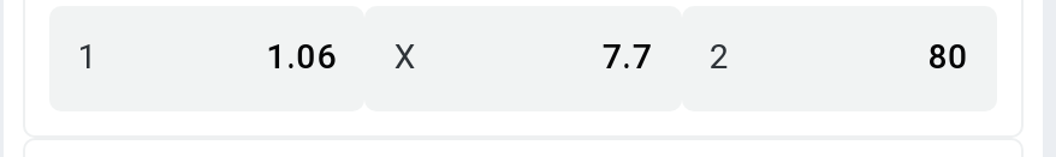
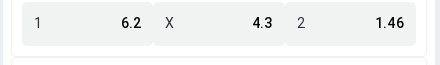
- 1.06 X
+ 6.2 X

- 7.7 2
+ 4.3 2

- 80
+ 1.46
